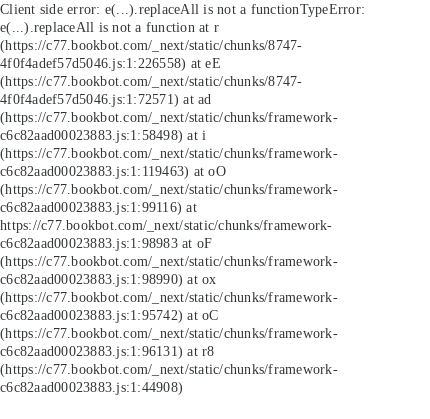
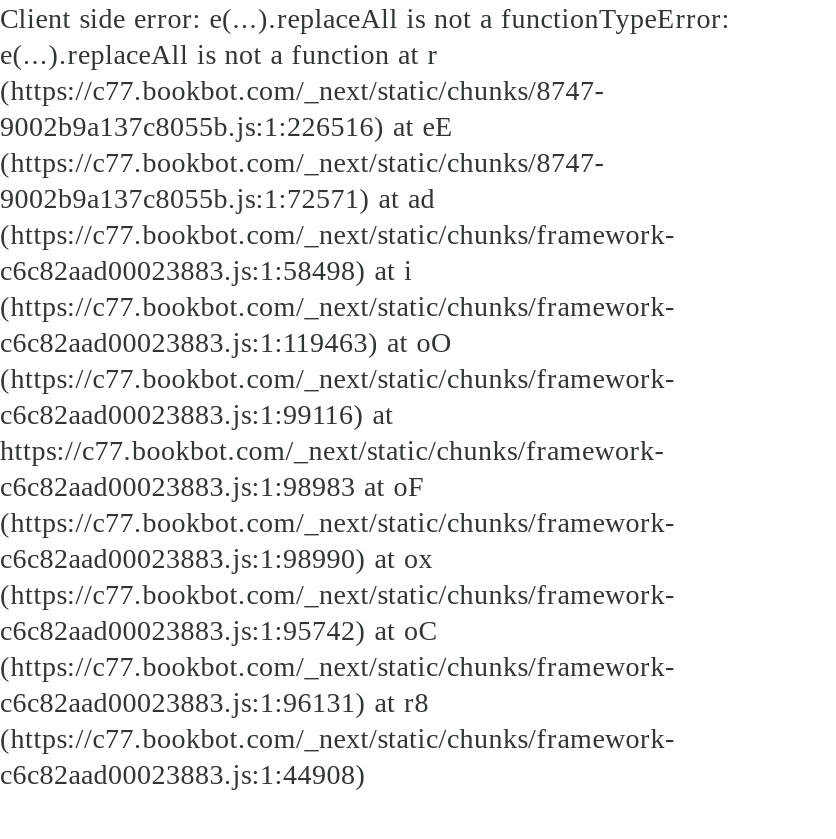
- 4f0f4adef57d5046.js:1:226558) at eE
+ 9002b9a137c8055b.js:1:226516) at eE

- 4f0f4adef57d5046.js:1:72571) at ad
+ 9002b9a137c8055b.js:1:72571) at ad
